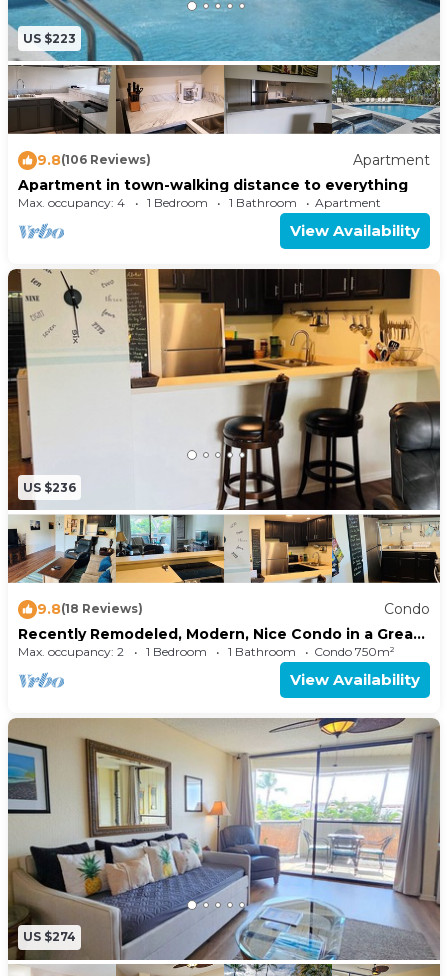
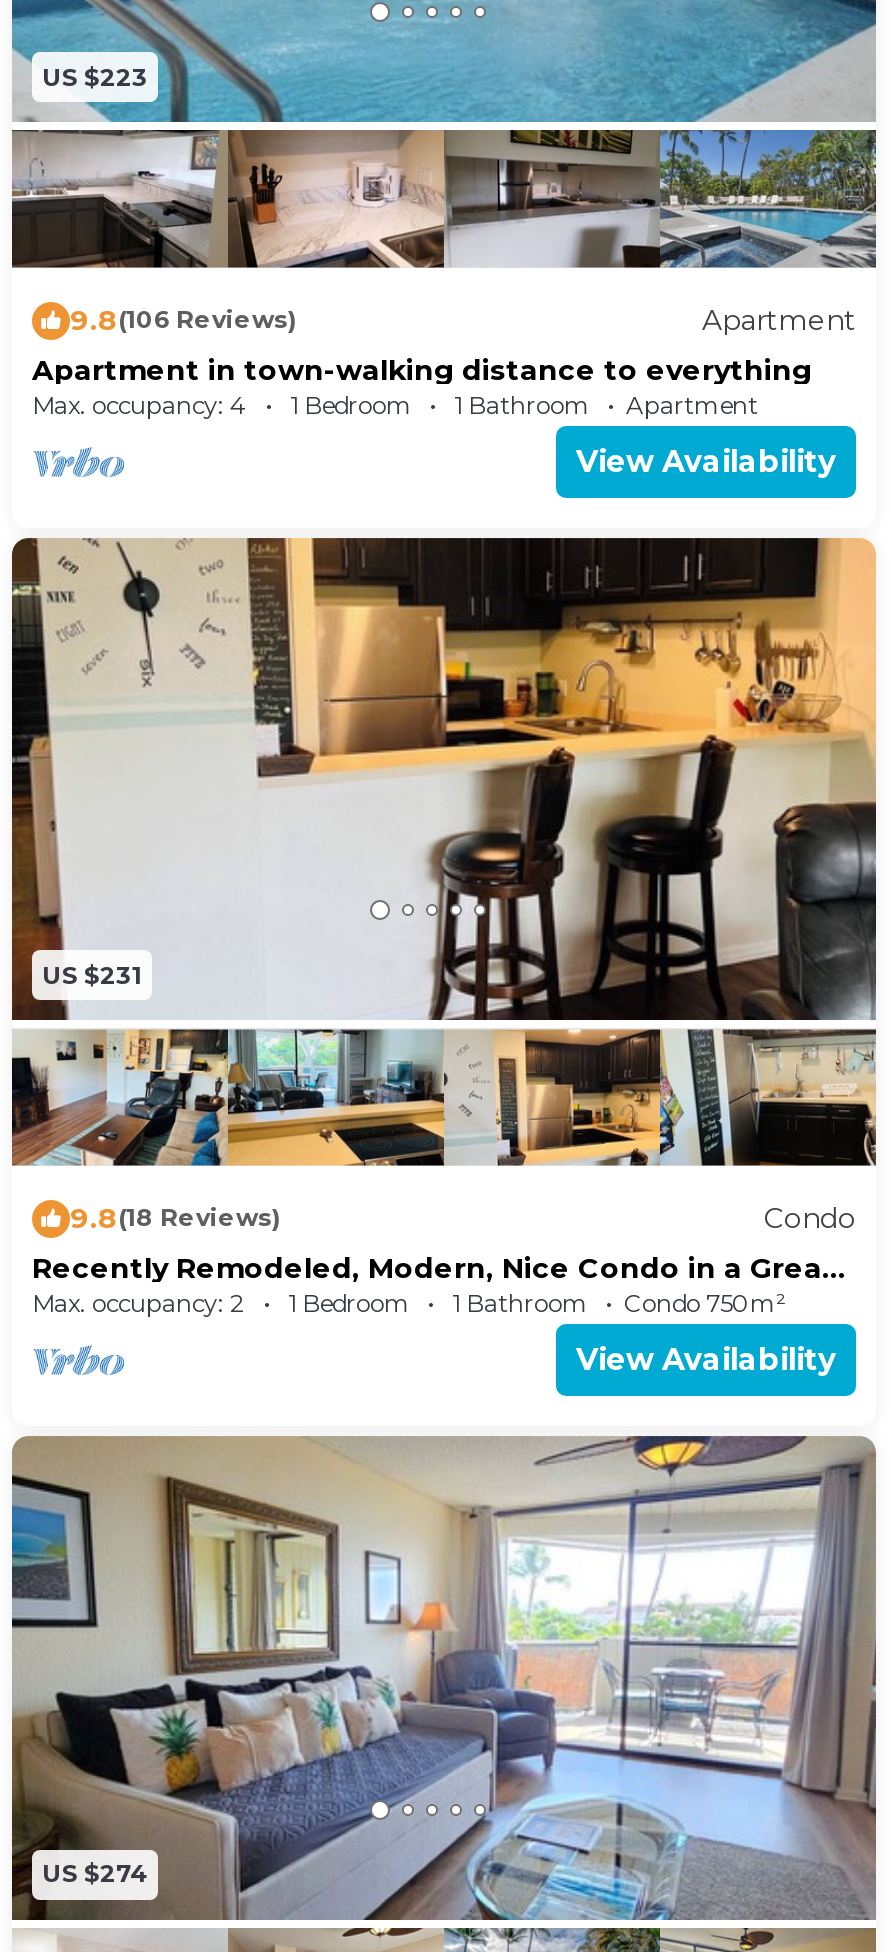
- US $236
+ US $231
